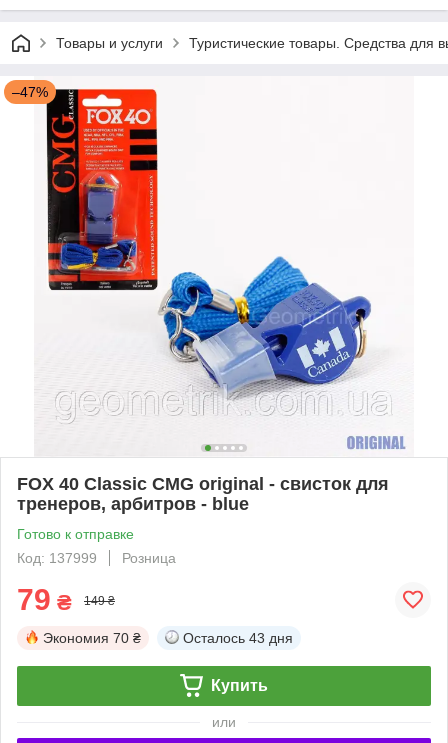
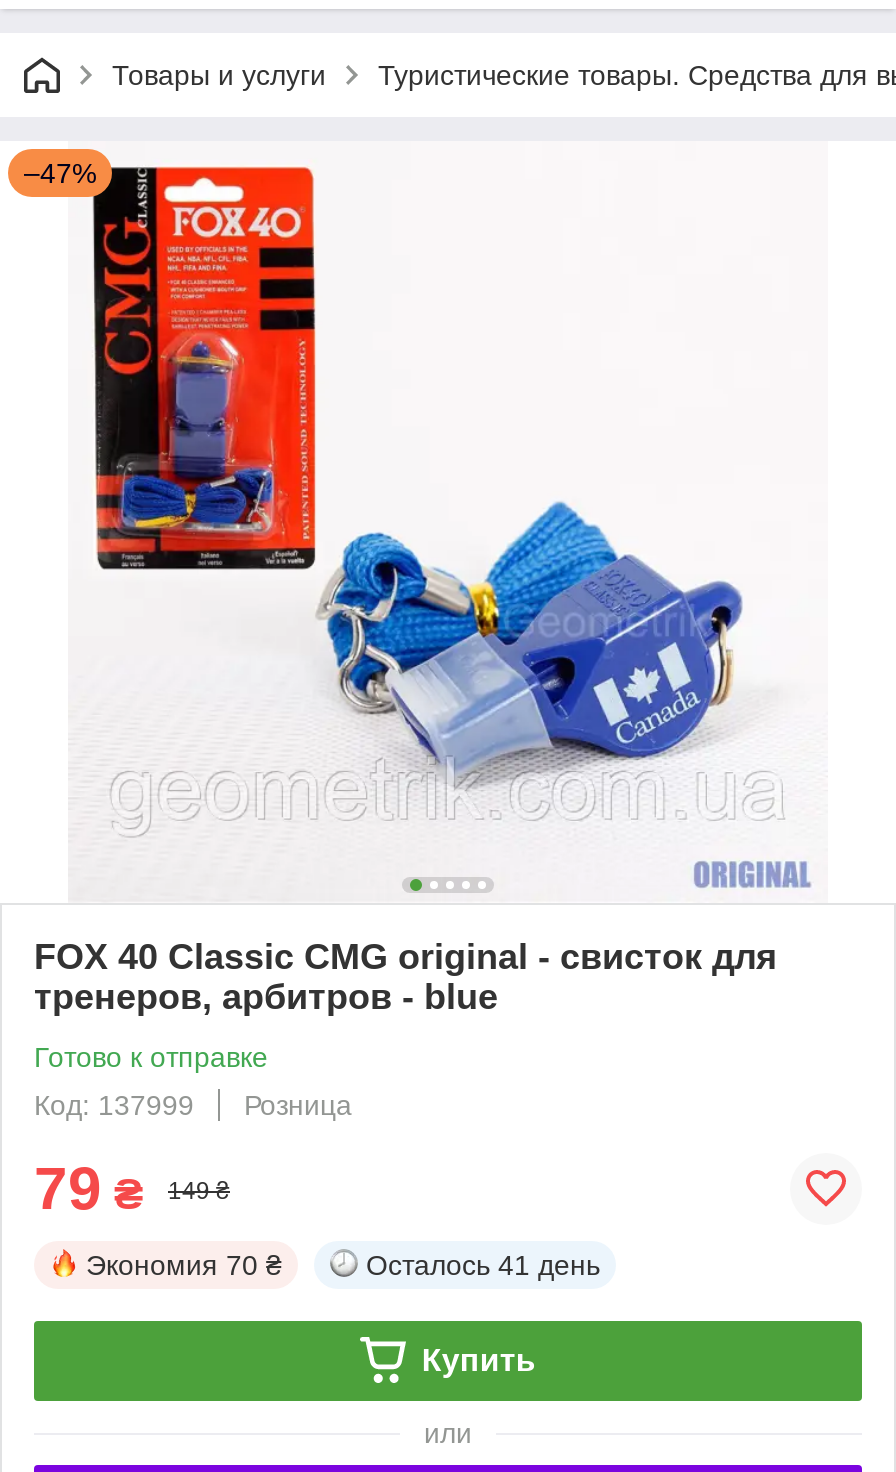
- Осталось 43 дня
+ Осталось 41 день
